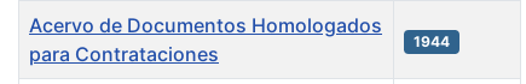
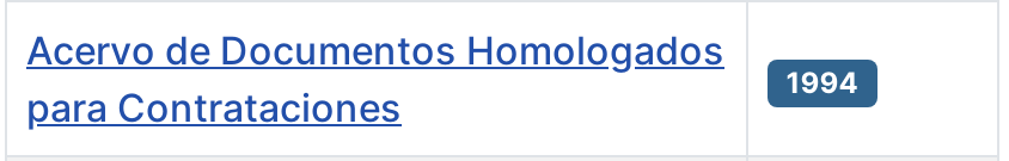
- 1944
+ 1994
